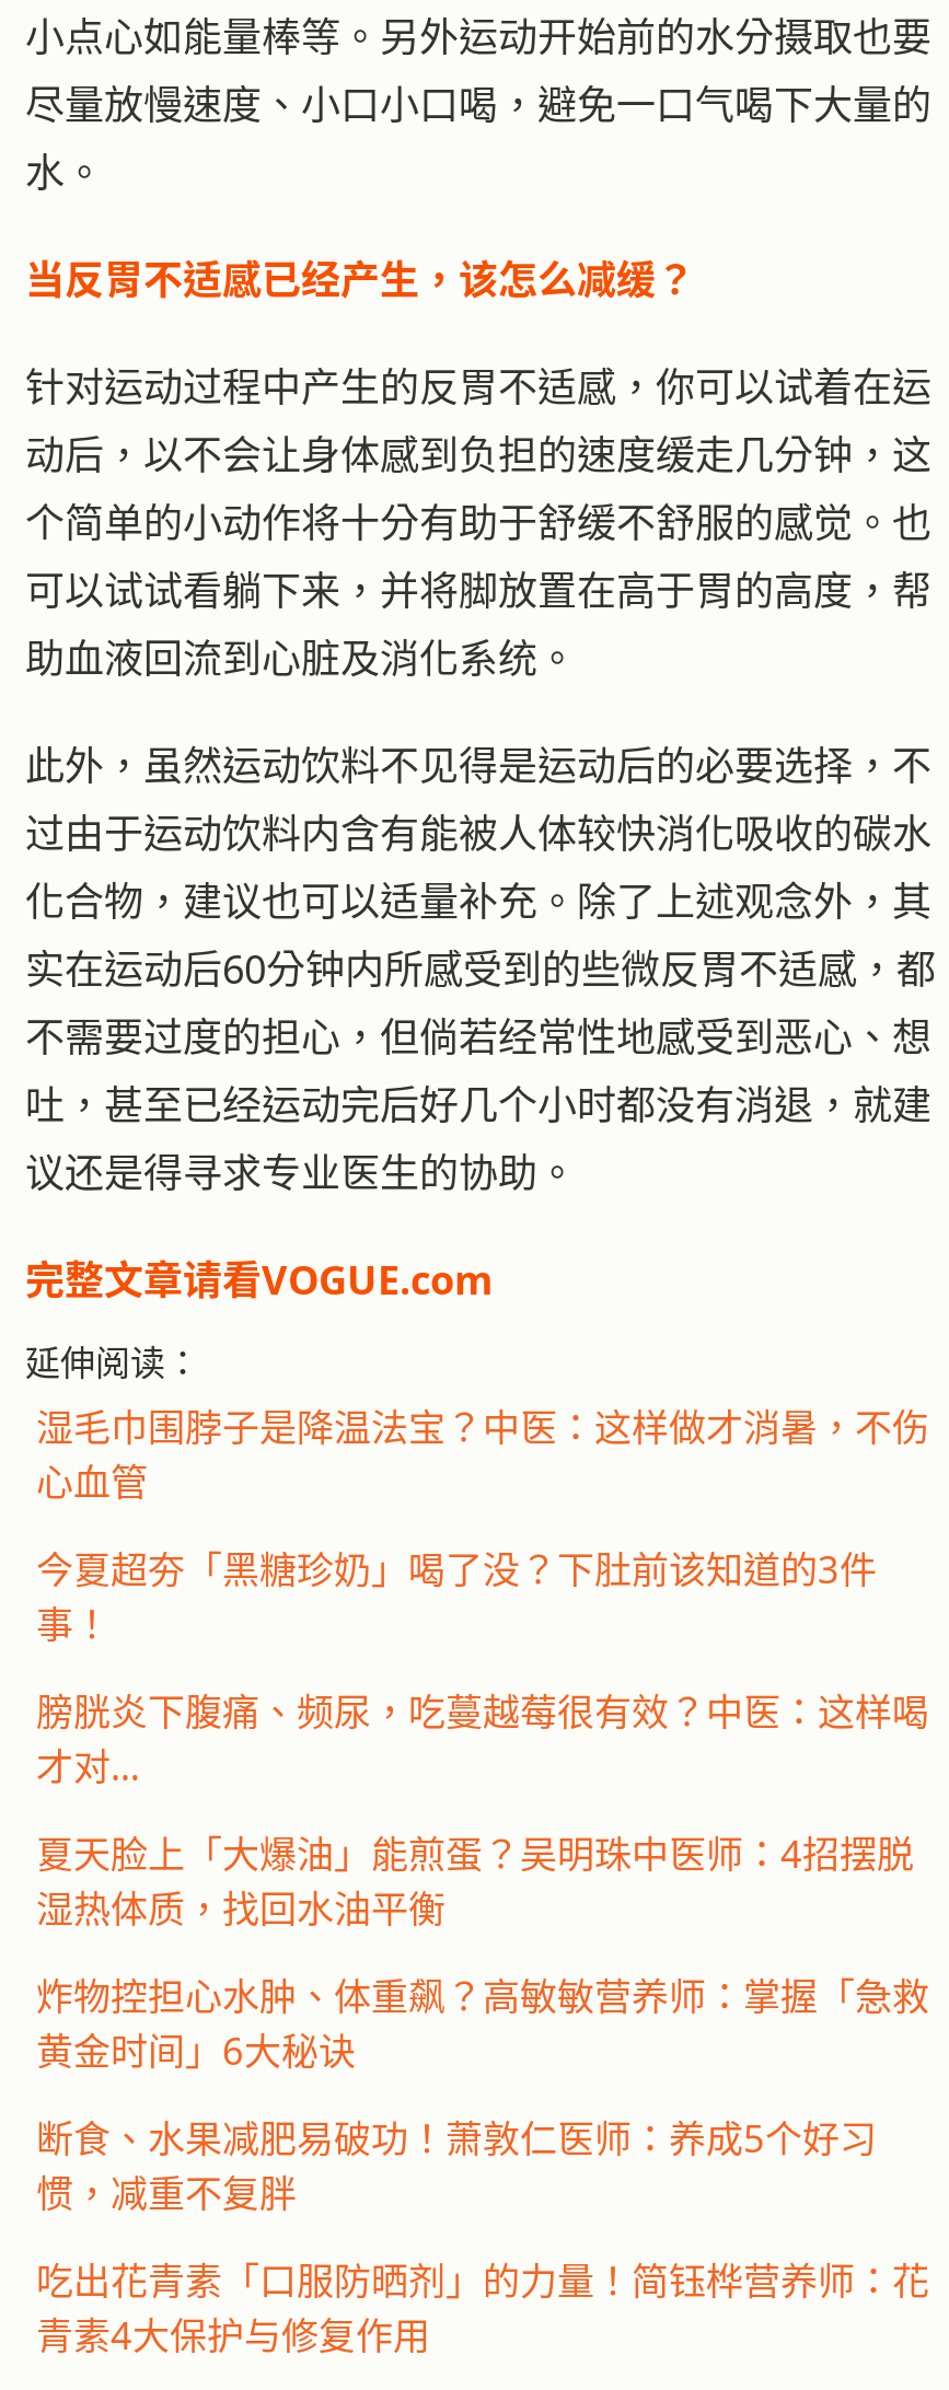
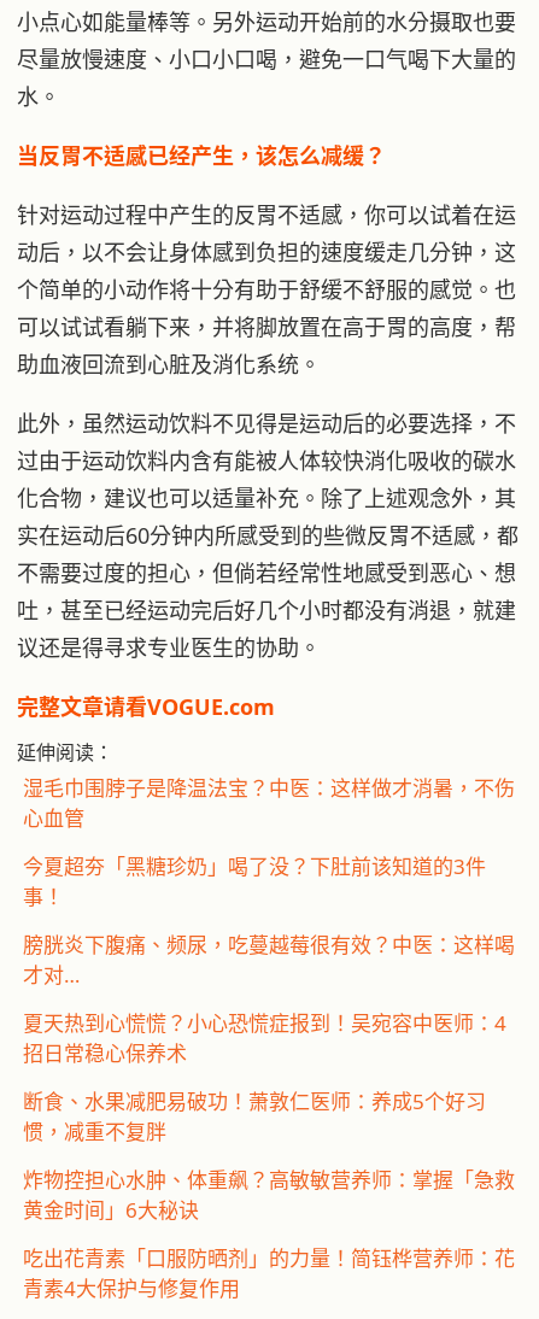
- 夏天脸上「大爆油」能煎蛋？吴明珠中医师：4招摆脱
- 湿热体质，找回水油平衡
+ 夏天热到心慌慌？小心恐慌症报到！吴宛容中医师：4
+ 招日常稳心保养术

moved down: 炸物控担心水肿、体重飙？高敏敏营养师：掌握「急救 | 黄金时间」6大秘诀

moved up: 断食、水果减肥易破功！萧敦仁医师：养成5个好习 | 惯，减重不复胖
